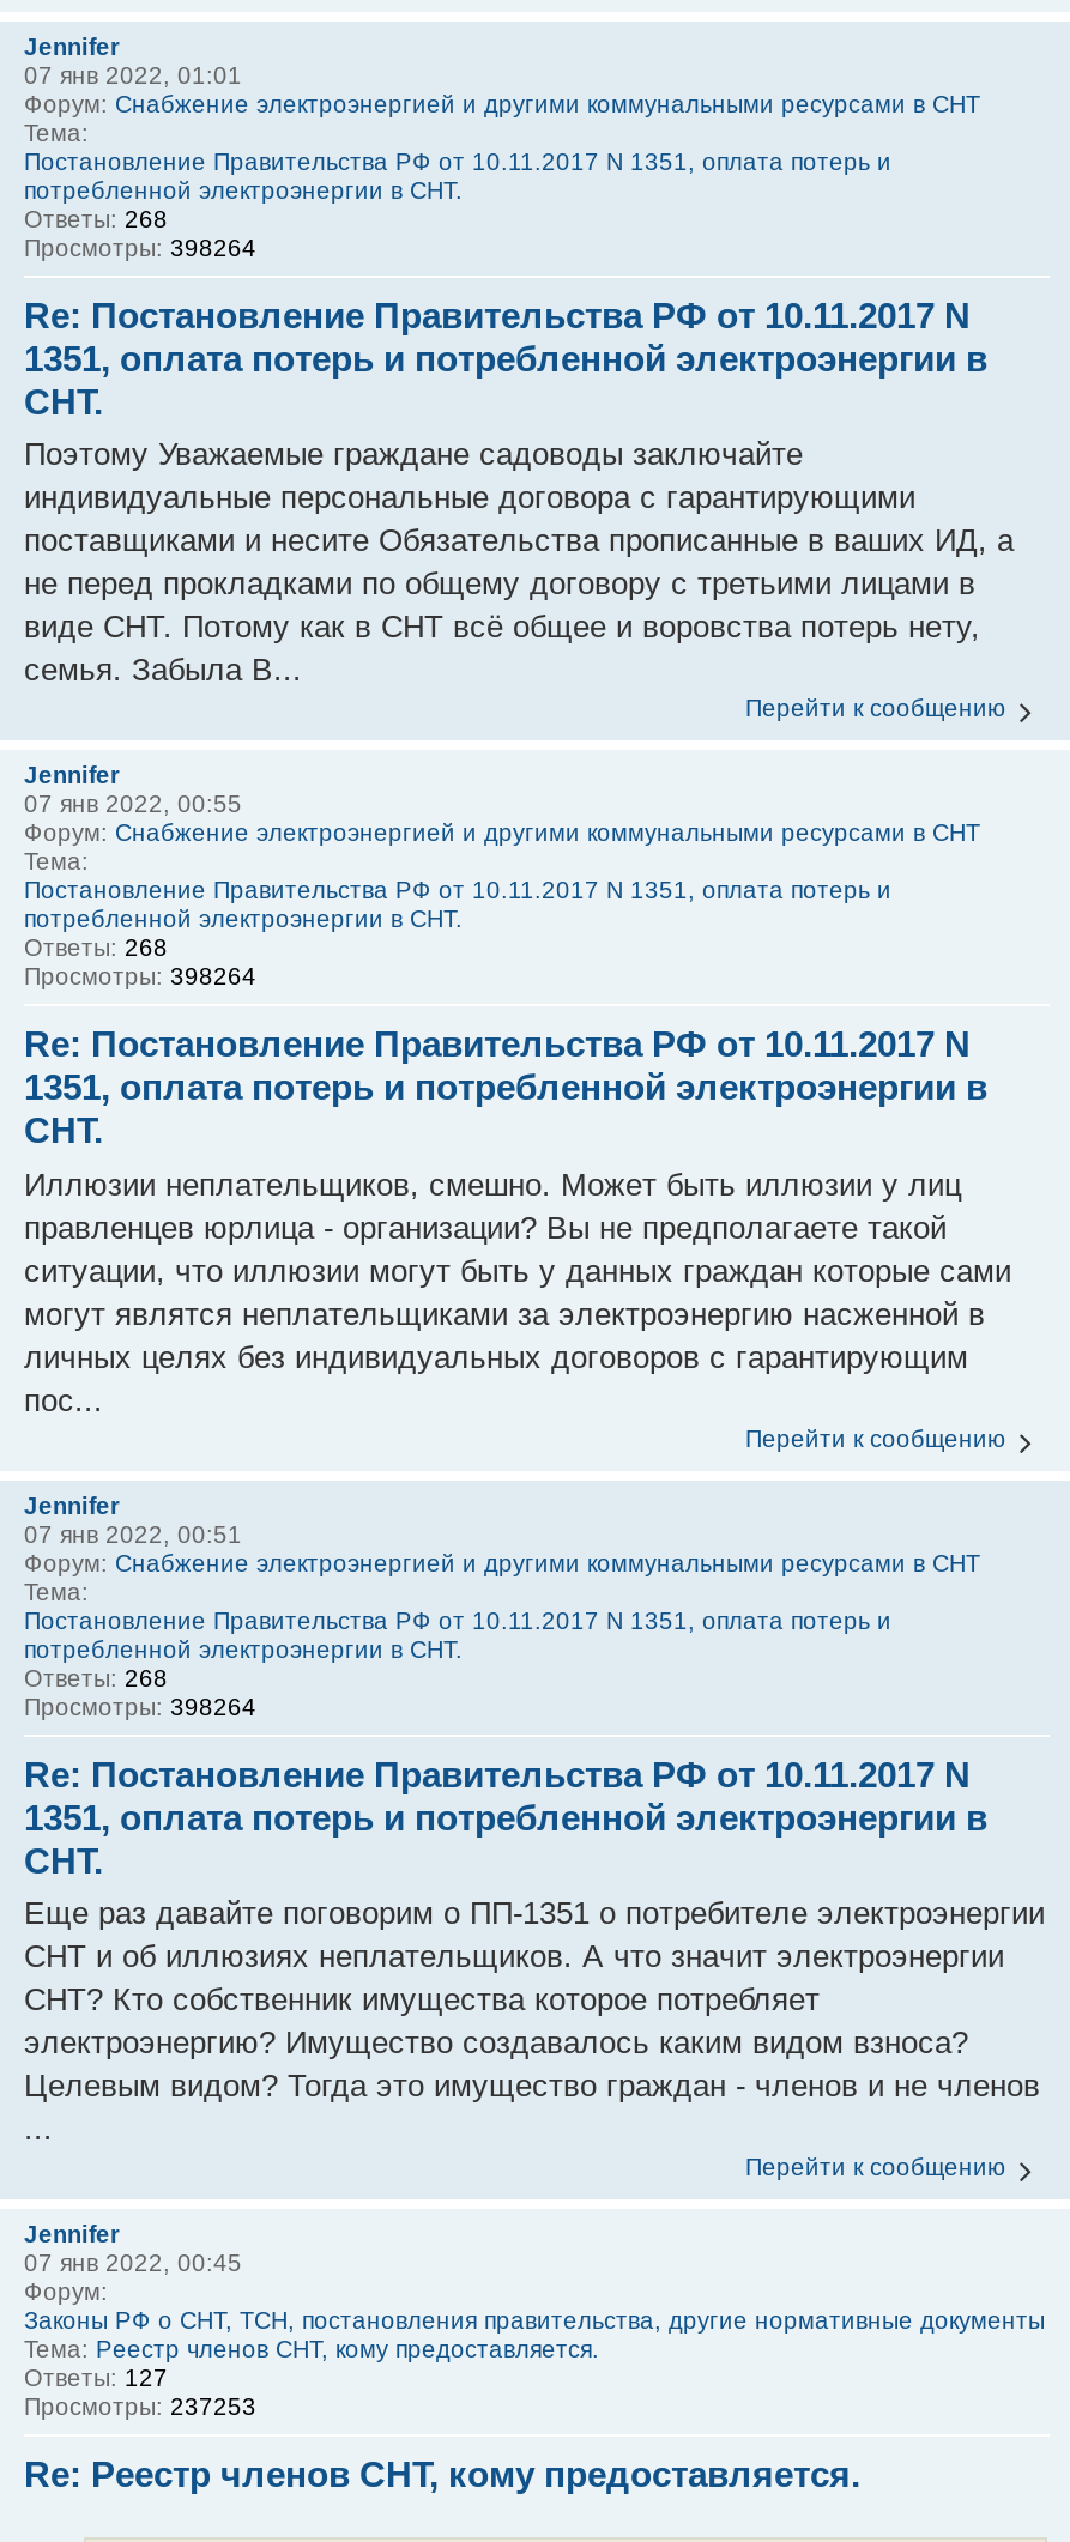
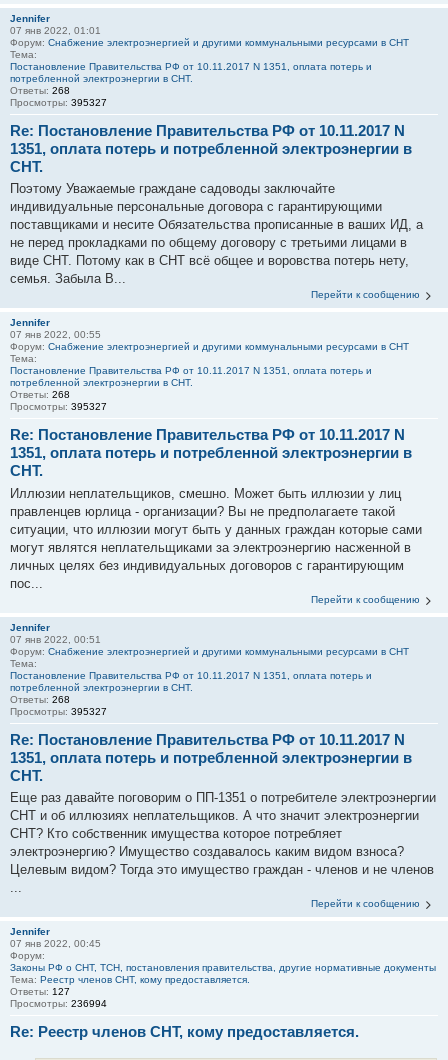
- Просмотры: 398264
+ Просмотры: 395327

- Просмотры: 398264
+ Просмотры: 395327

- Просмотры: 398264
+ Просмотры: 395327

- Просмотры: 237253
+ Просмотры: 236994
